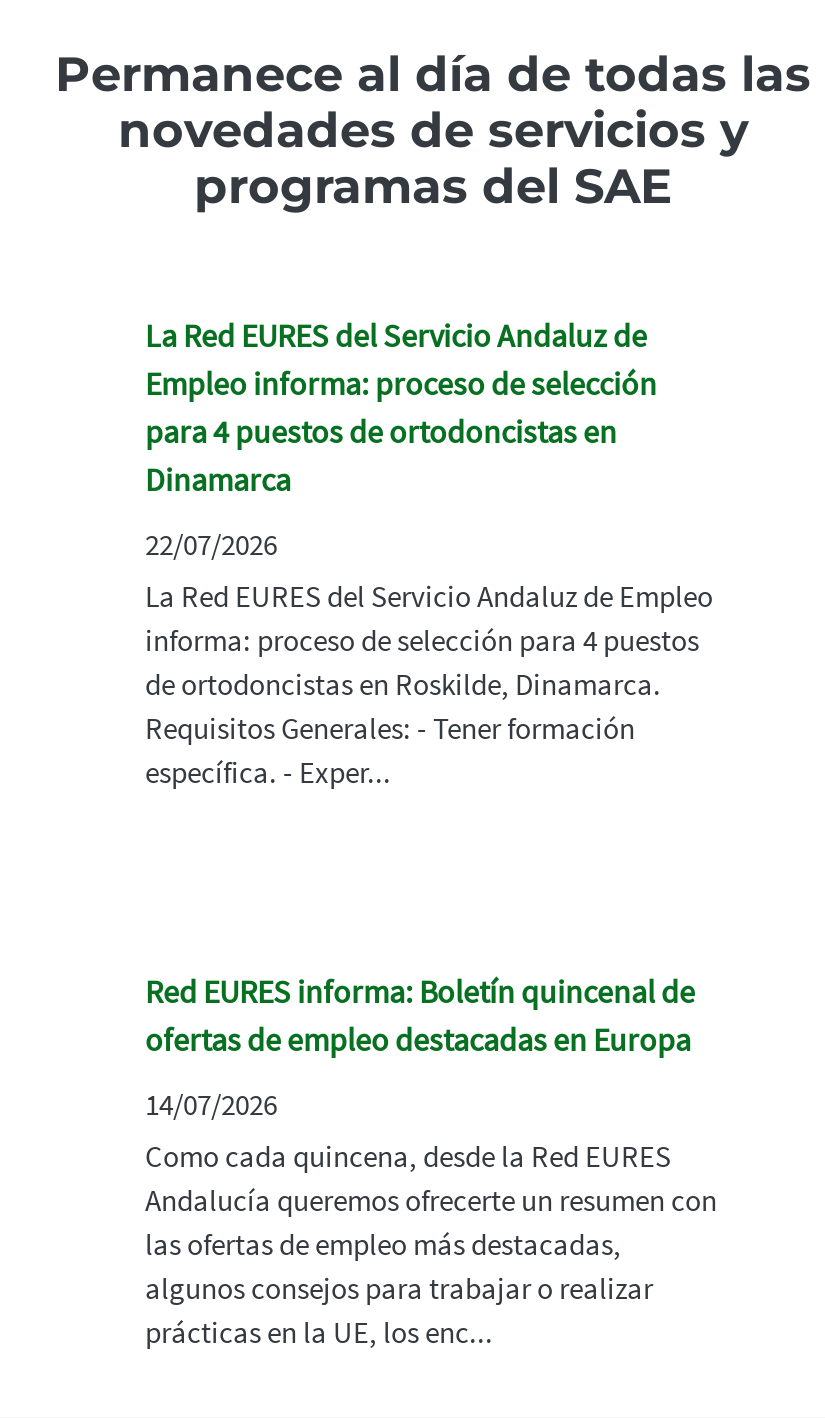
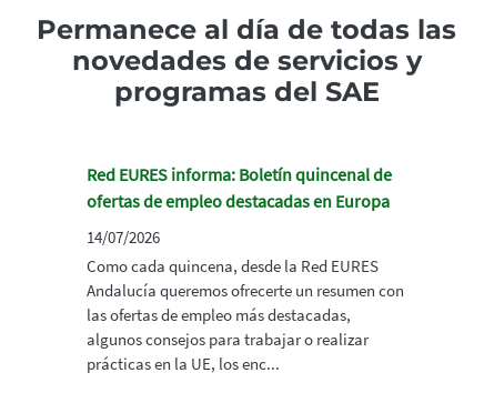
- La Red EURES del Servicio Andaluz de
- Empleo informa: proceso de selección
- para 4 puestos de ortodoncistas en
- Dinamarca
- 22/07/2026
- La Red EURES del Servicio Andaluz de Empleo
- informa: proceso de selección para 4 puestos
- de ortodoncistas en Roskilde, Dinamarca.
- Requisitos Generales: - Tener formación
- específica. - Exper...
